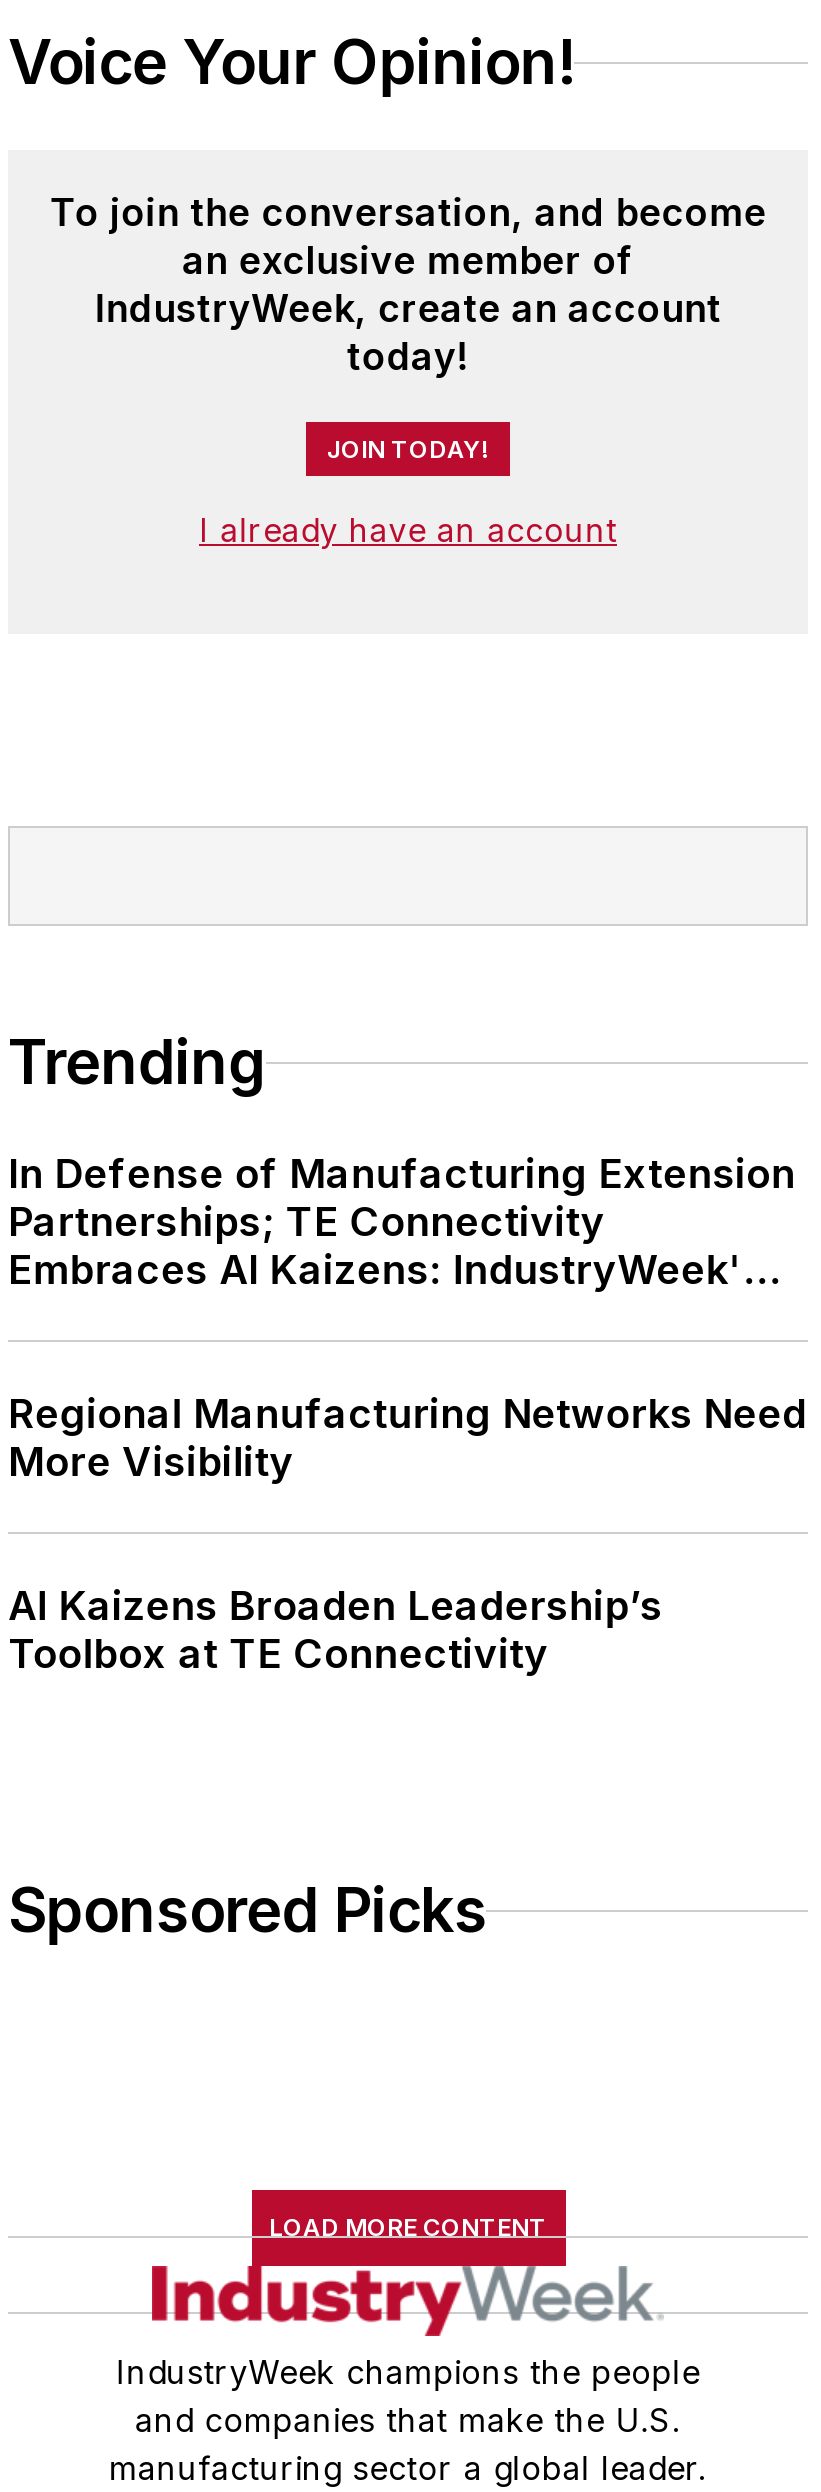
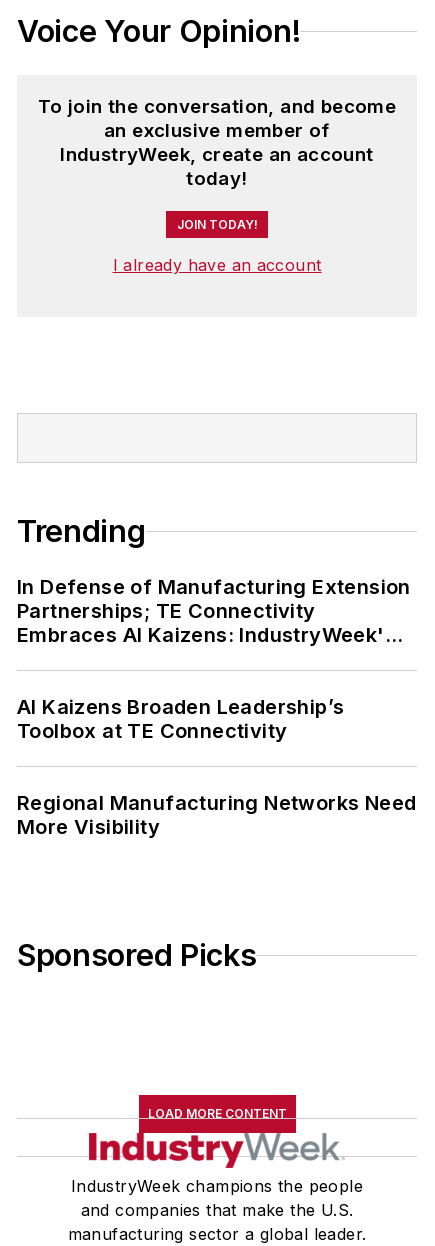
moved down: Regional Manufacturing Networks Need | More Visibility

moved up: AI Kaizens Broaden Leadership’s | Toolbox at TE Connectivity
